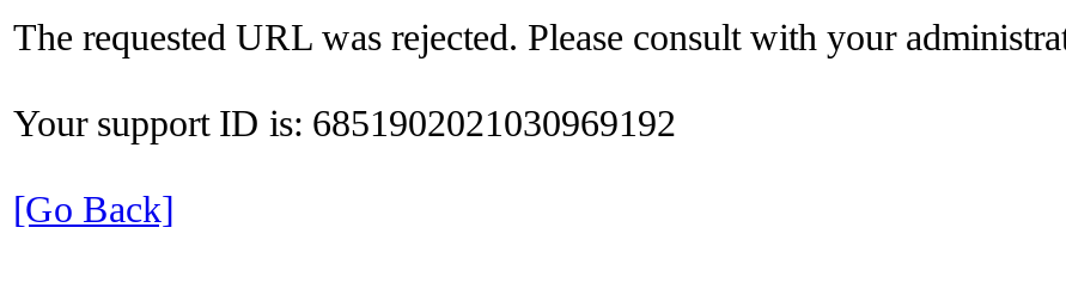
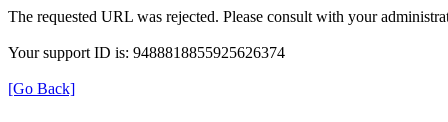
- Your support ID is: 6851902021030969192
+ Your support ID is: 9488818855925626374
